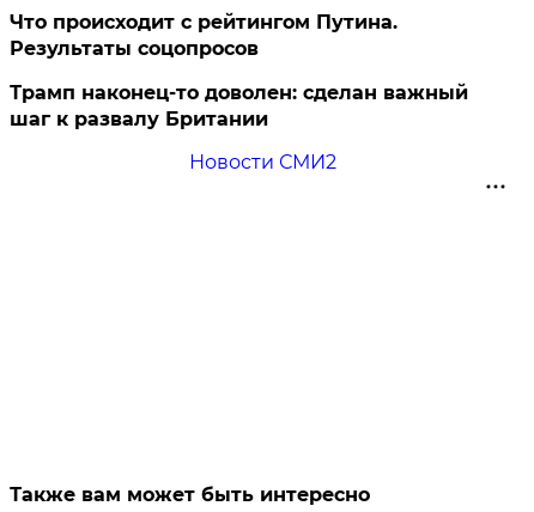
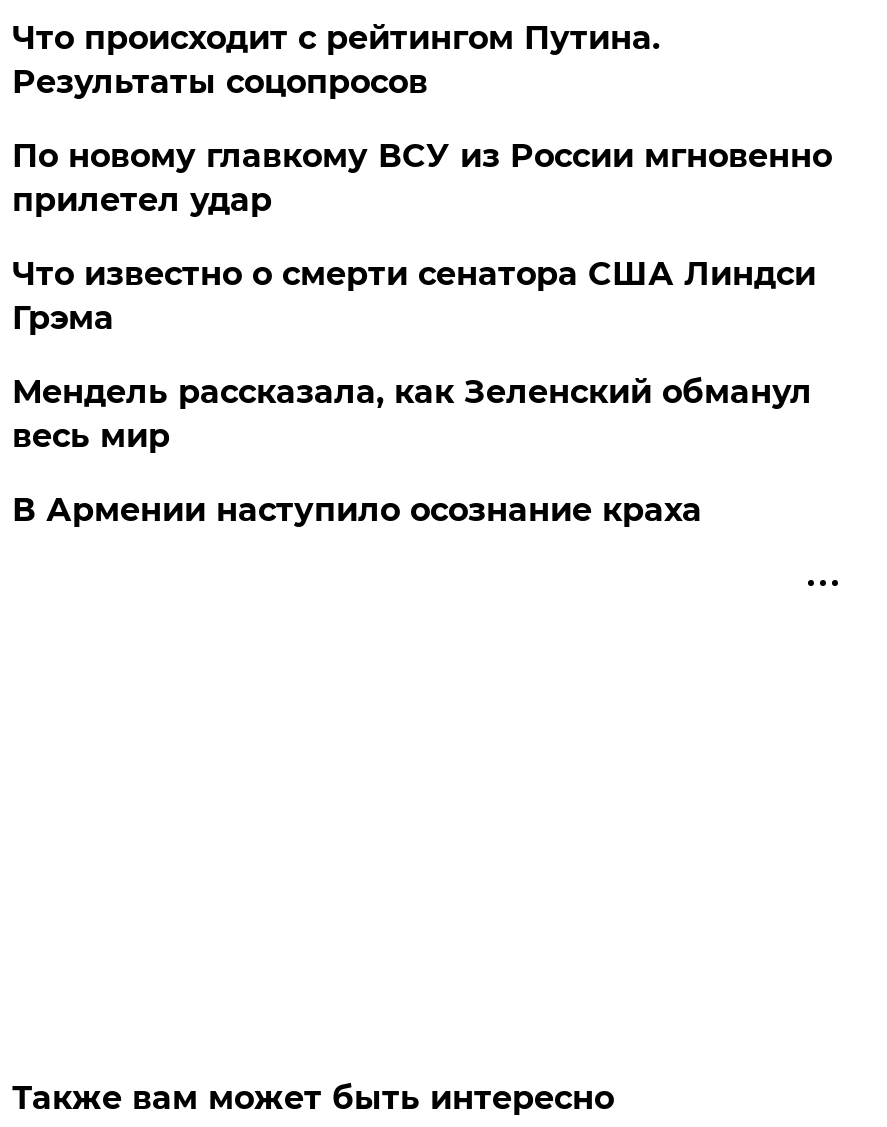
- Трамп наконец-то доволен: сделан важный
- шаг к развалу Британии
- Новости СМИ2
+ По новому главкому ВСУ из России мгновенно
+ прилетел удар
+ Что известно о смерти сенатора США Линдси
+ Грэма
+ Мендель рассказала, как Зеленский обманул
+ весь мир
+ В Армении наступило осознание краха
